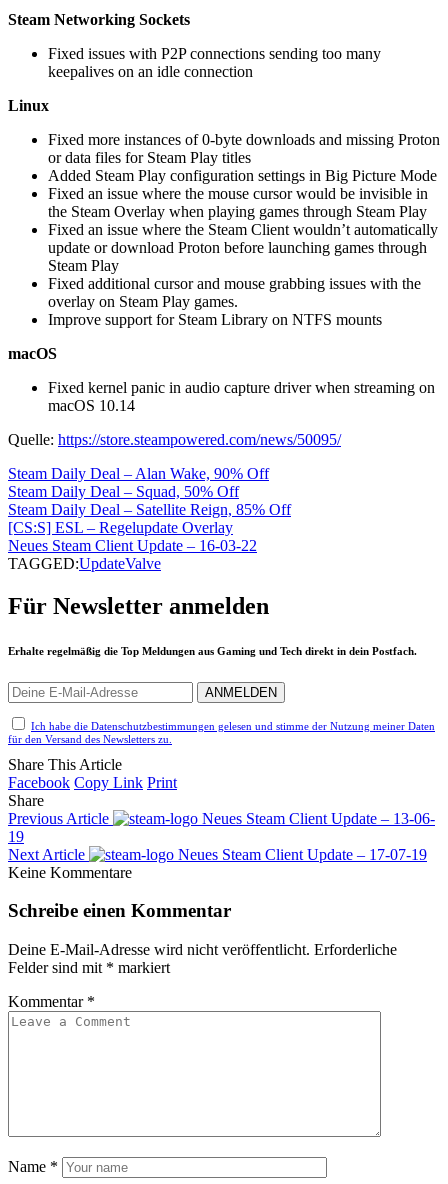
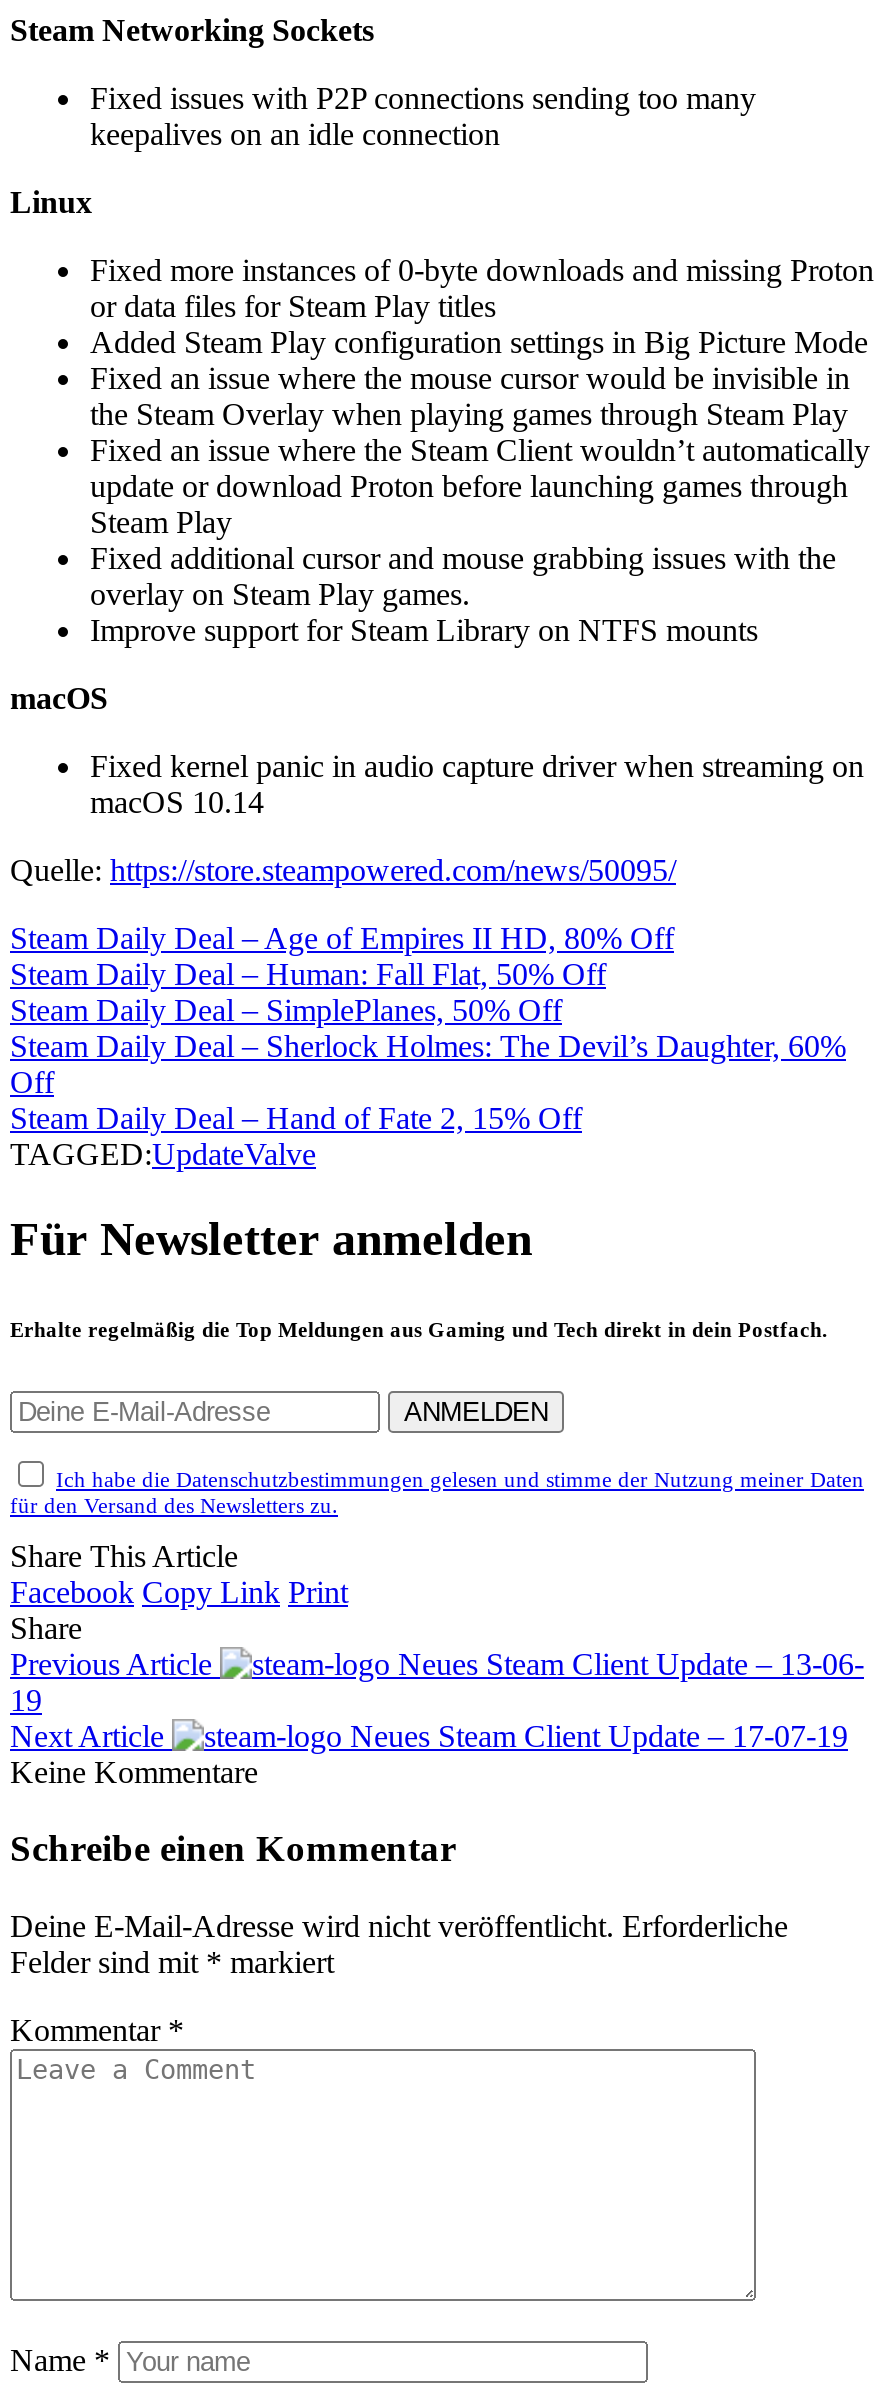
- Steam Daily Deal – Alan Wake, 90% Off
- Steam Daily Deal – Squad, 50% Off
- Steam Daily Deal – Satellite Reign, 85% Off
- [CS:S] ESL – Regelupdate Overlay
- Neues Steam Client Update – 16-03-22
+ Steam Daily Deal – Age of Empires II HD, 80% Off
+ Steam Daily Deal – Human: Fall Flat, 50% Off
+ Steam Daily Deal – SimplePlanes, 50% Off
+ Steam Daily Deal – Sherlock Holmes: The Devil’s Daughter, 60%
+ Off
+ Steam Daily Deal – Hand of Fate 2, 15% Off
